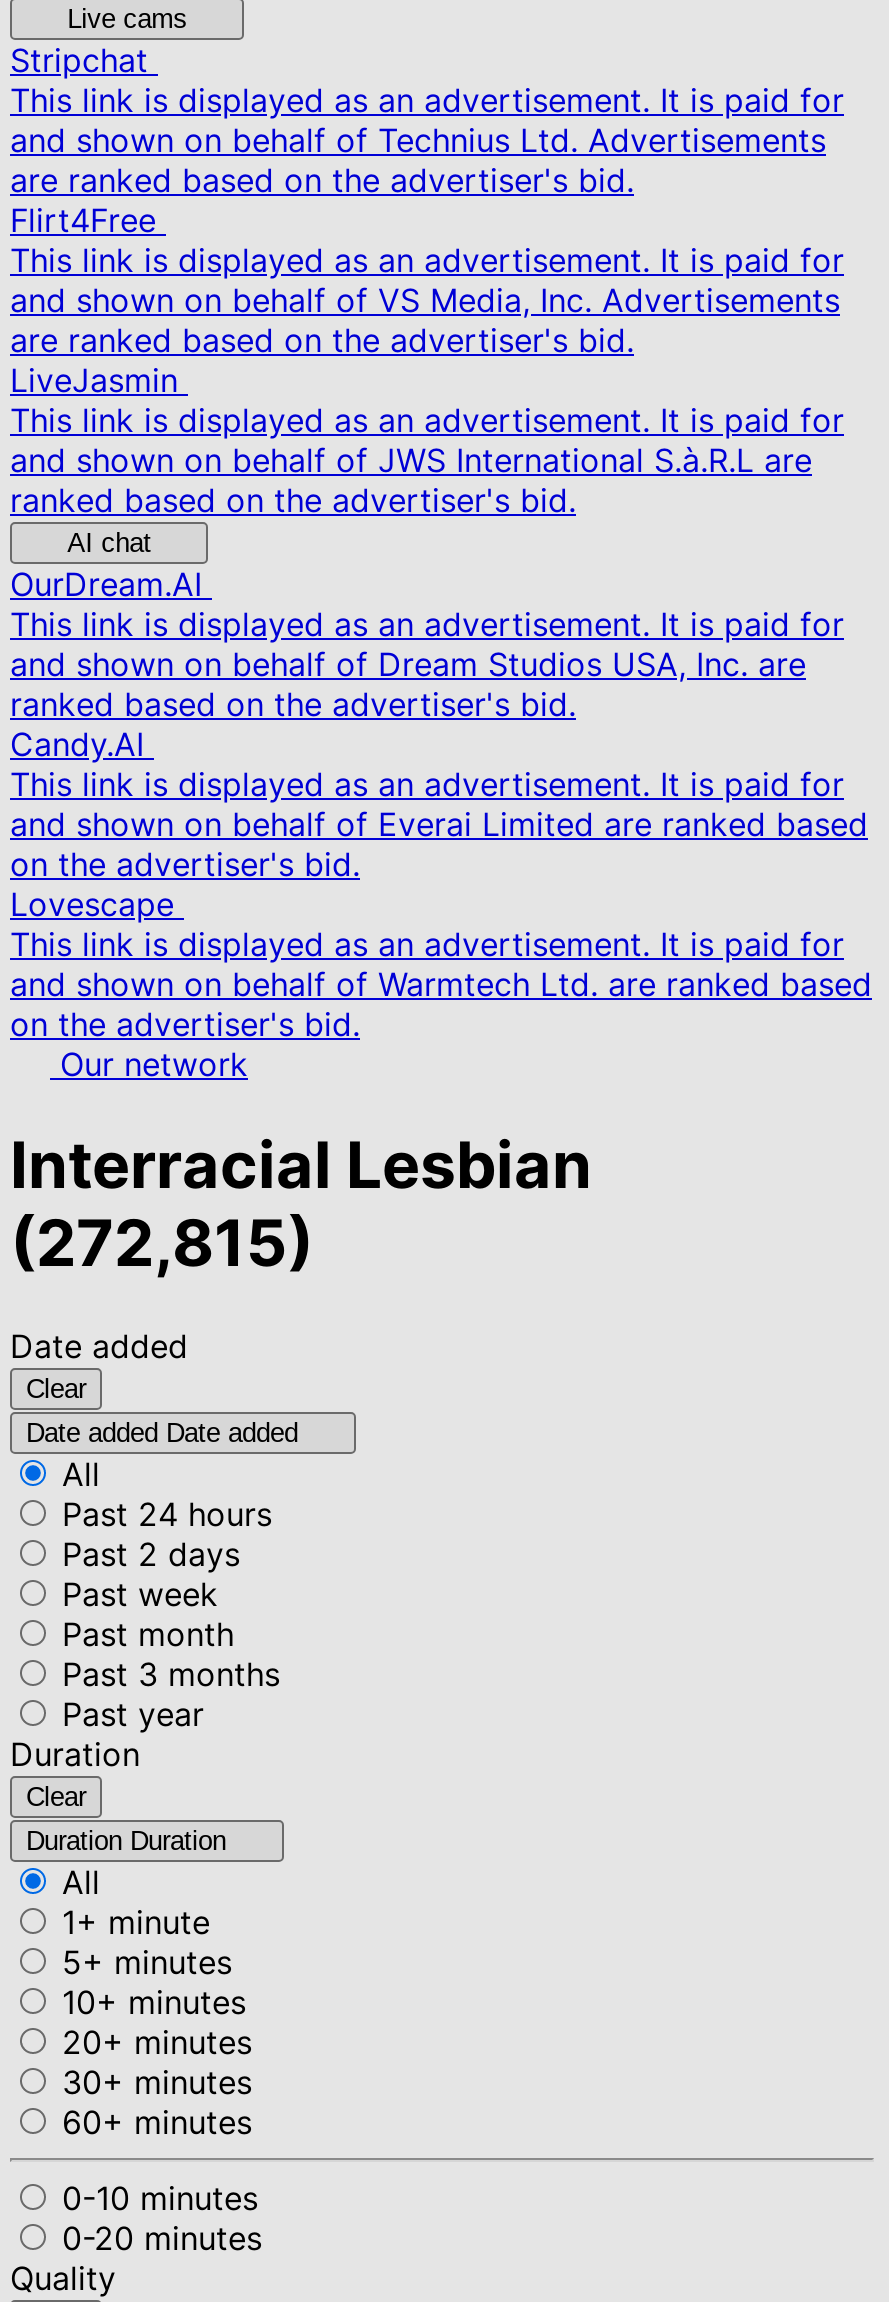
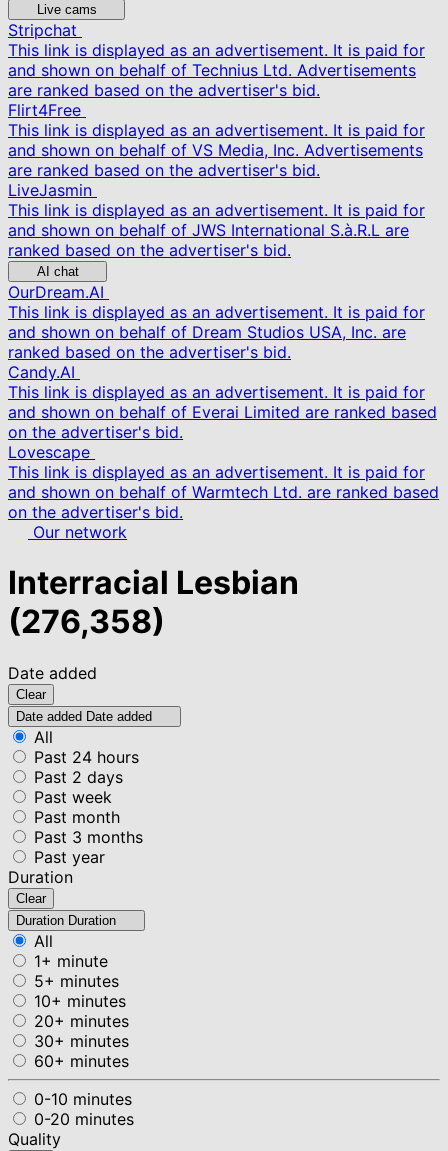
- (272,815)
+ (276,358)
